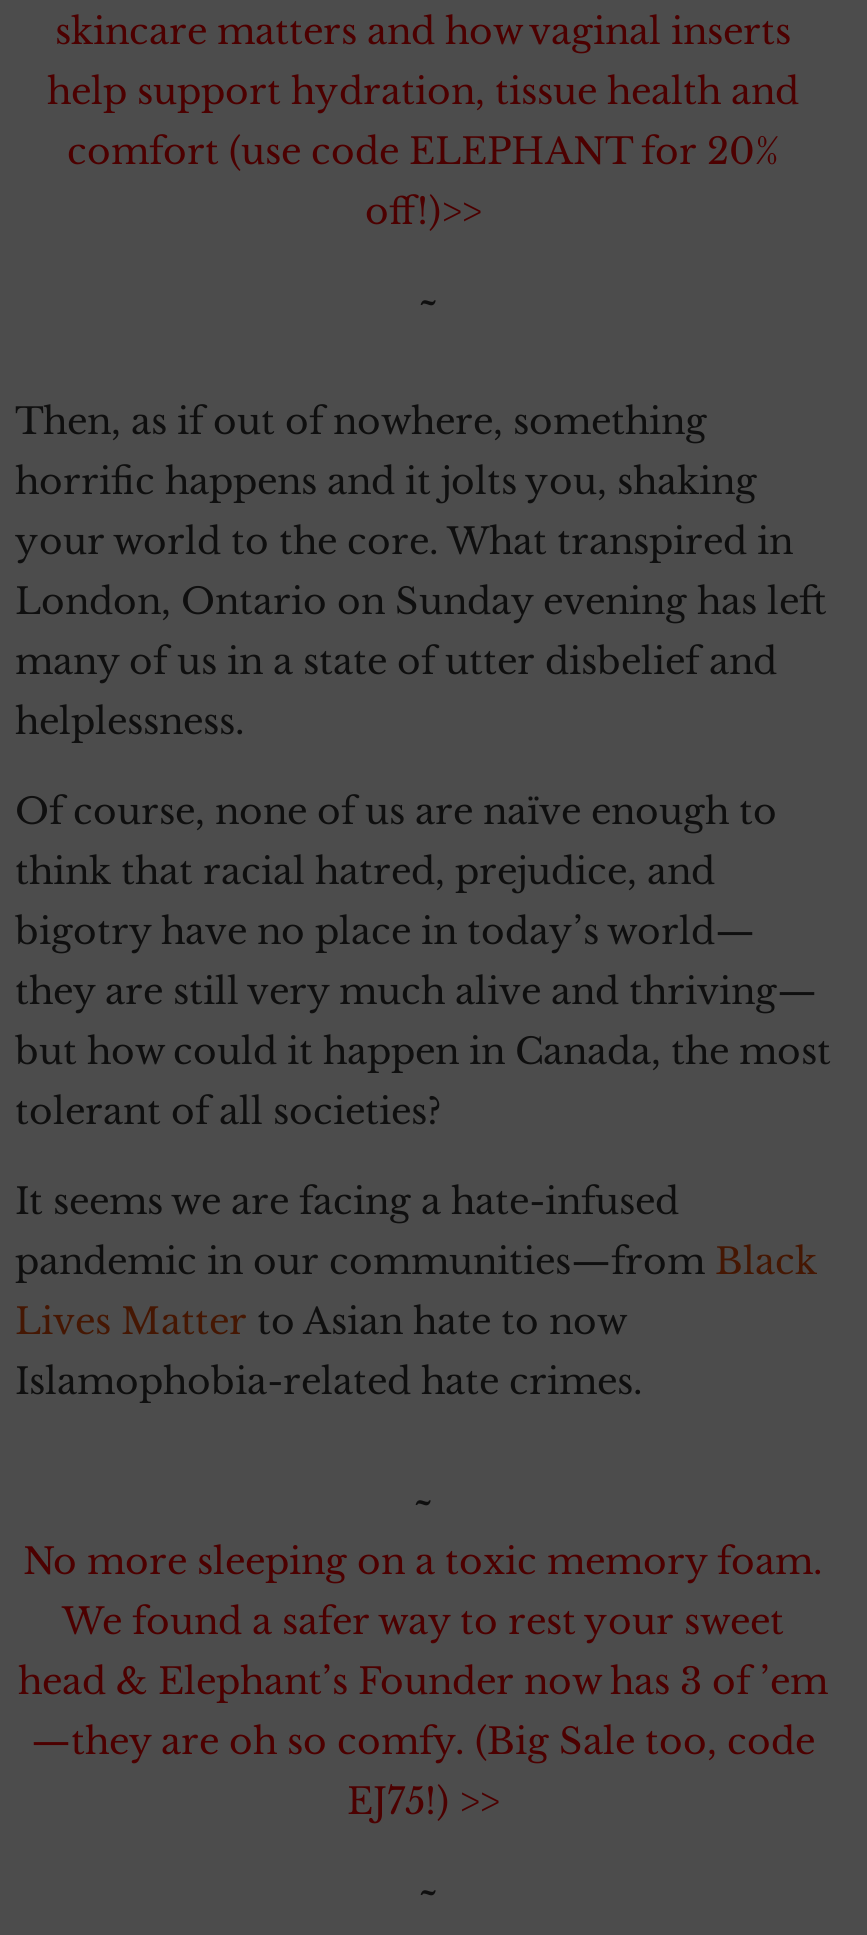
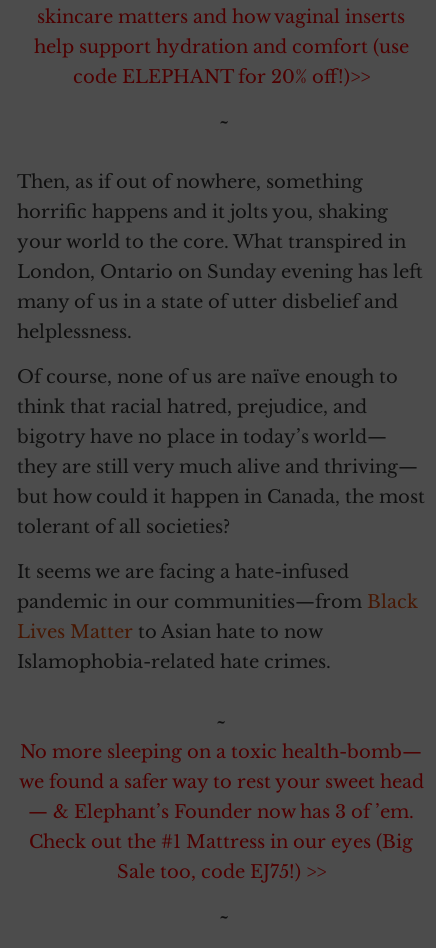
- help support hydration, tissue health and
- comfort (use code ELEPHANT for 20%
- off!)>>
+ help support hydration and comfort (use
+ code ELEPHANT for 20% off!)>>

- No more sleeping on a toxic memory foam.
- We found a safer way to rest your sweet
- head & Elephant’s Founder now has 3 of ’em
- —they are oh so comfy. (Big Sale too, code
- EJ75!) >>
+ No more sleeping on a toxic health-bomb—
+ we found a safer way to rest your sweet head
+ — & Elephant’s Founder now has 3 of ’em.
+ Check out the #1 Mattress in our eyes (Big
+ Sale too, code EJ75!) >>
